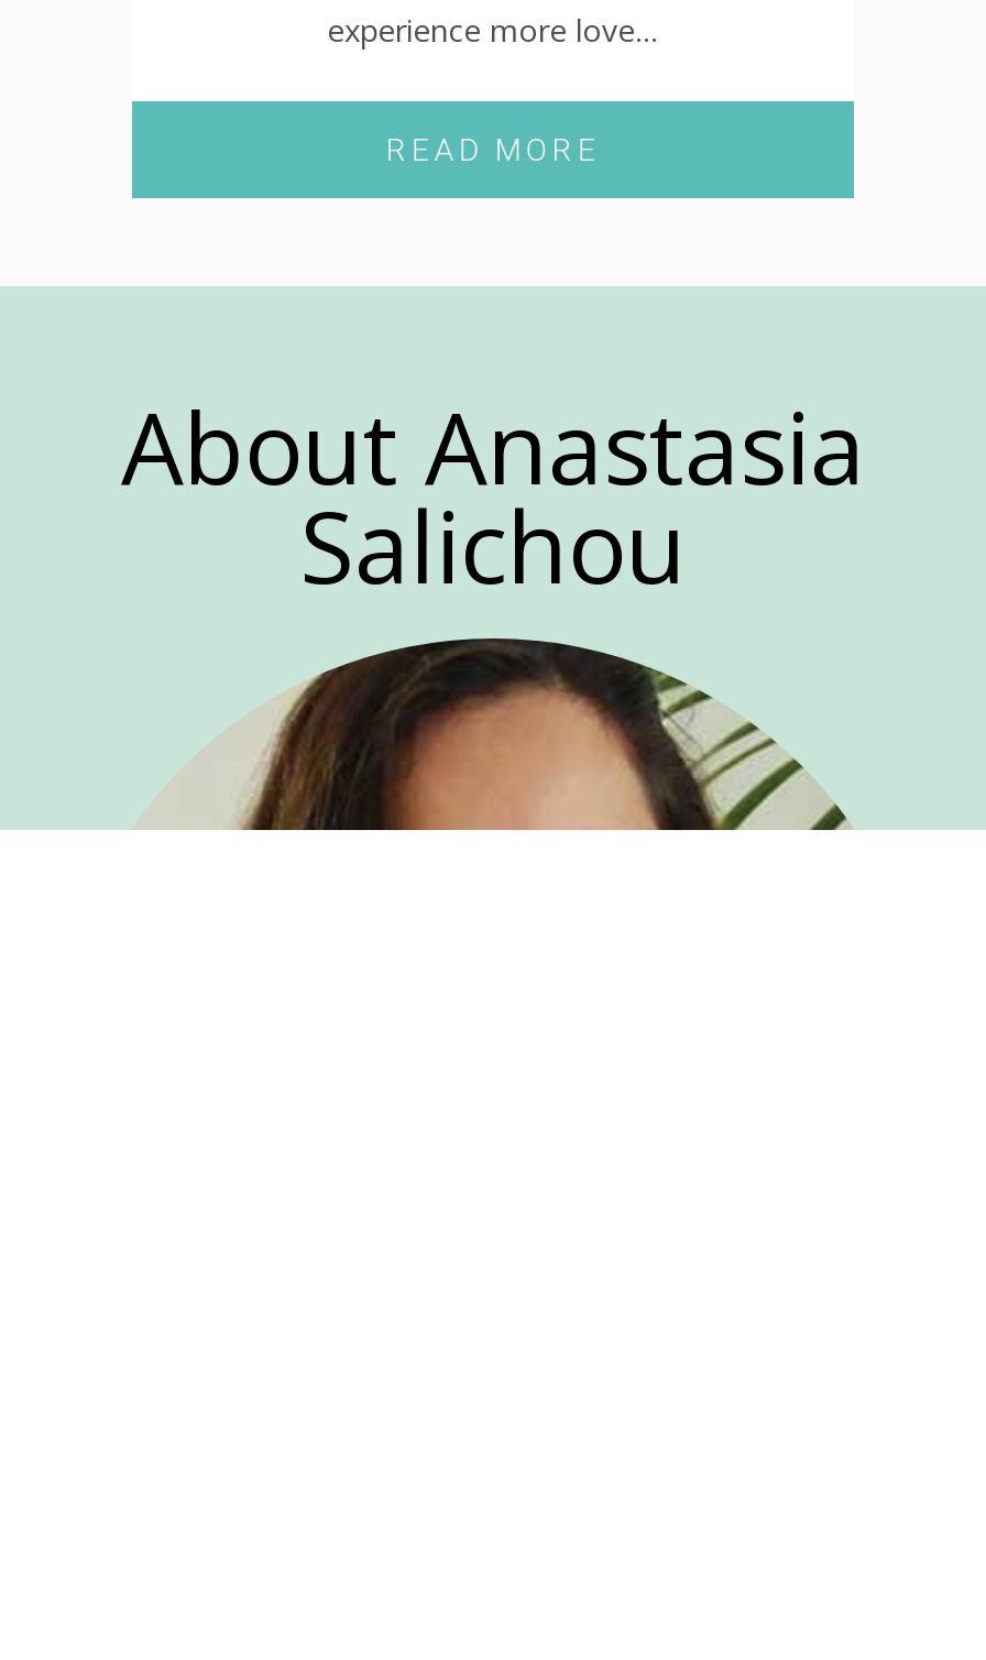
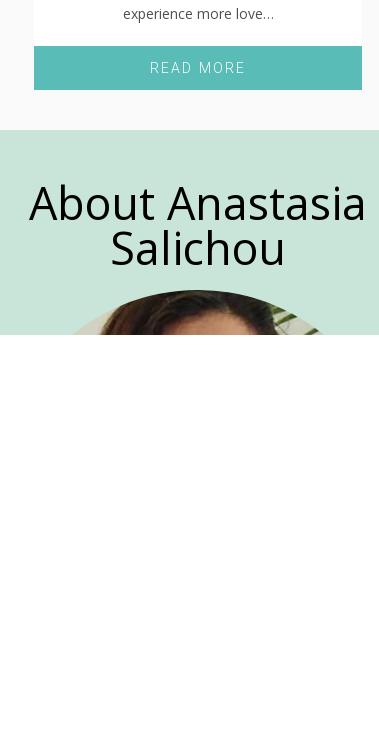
- [image]
